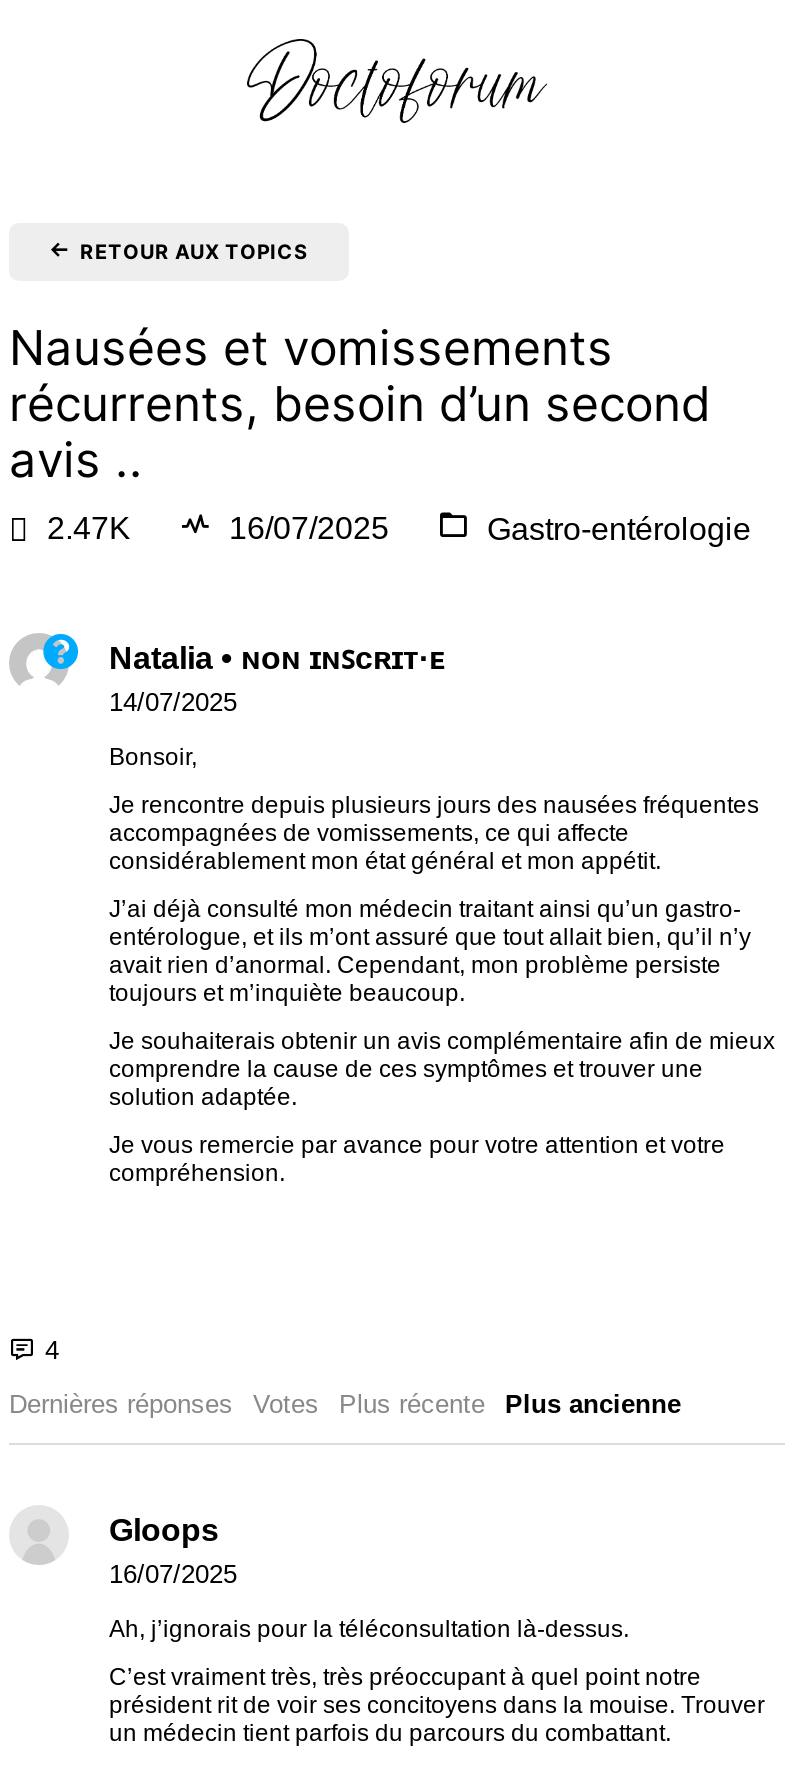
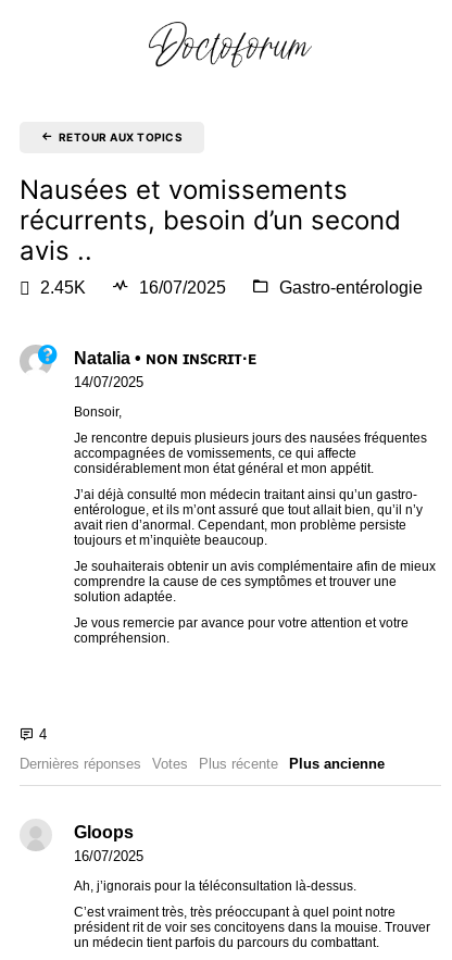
- 2.47K
+ 2.45K
